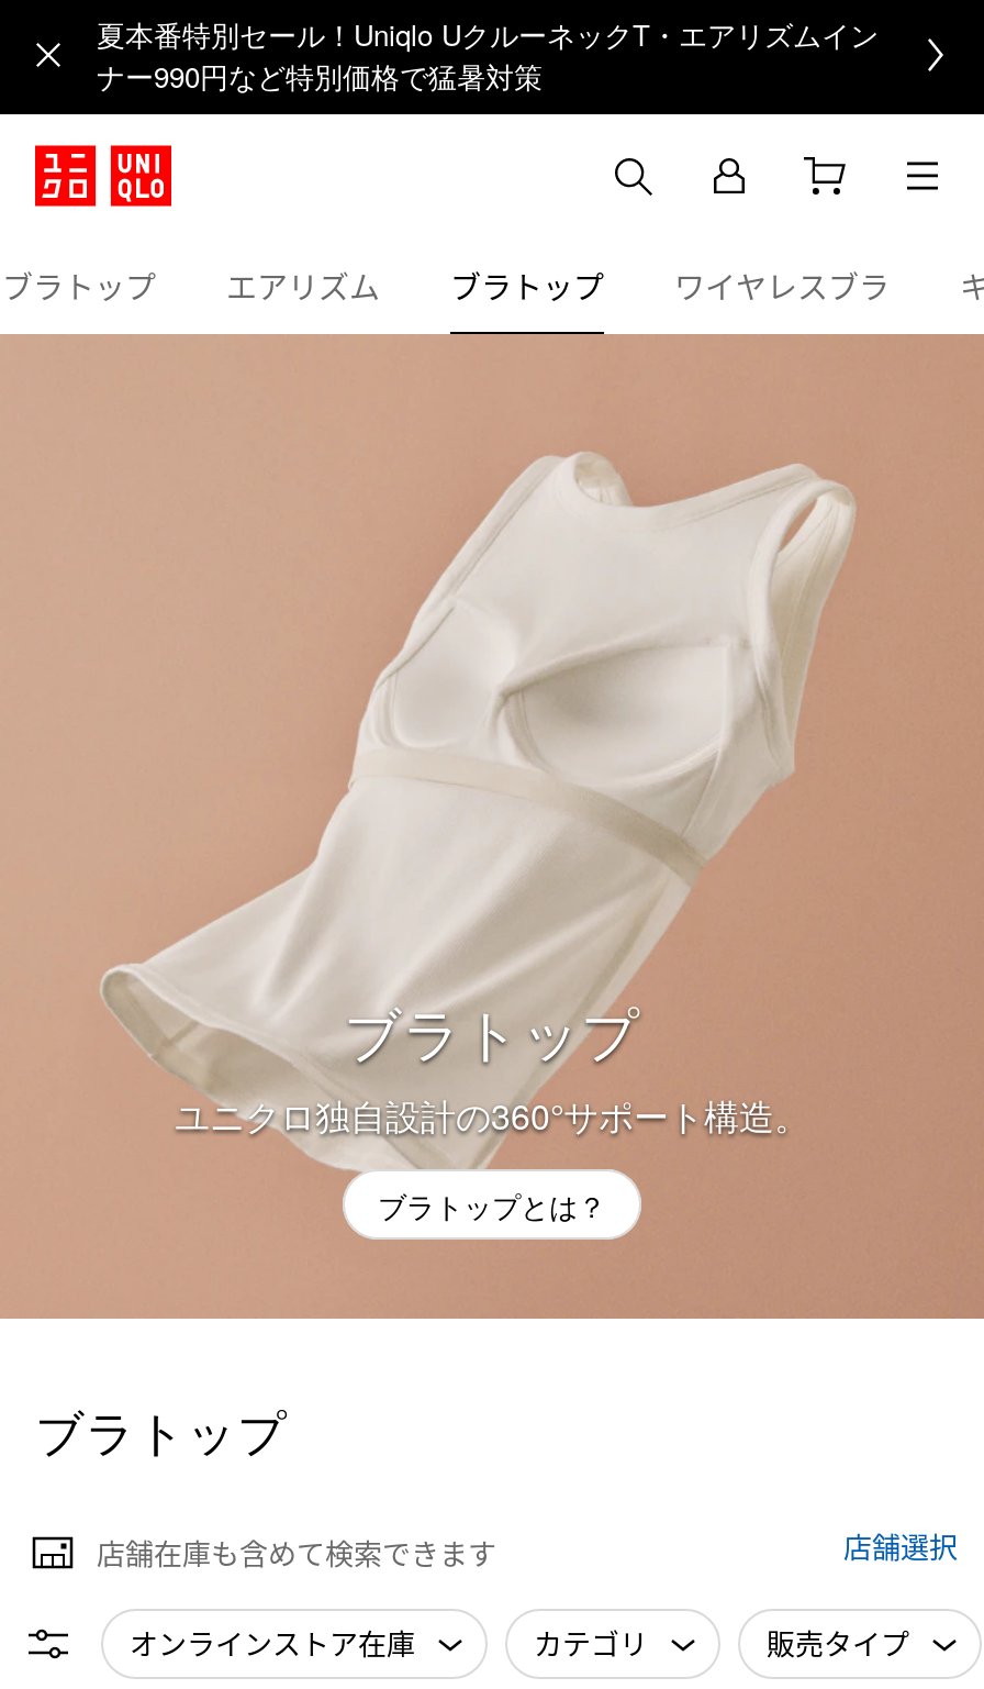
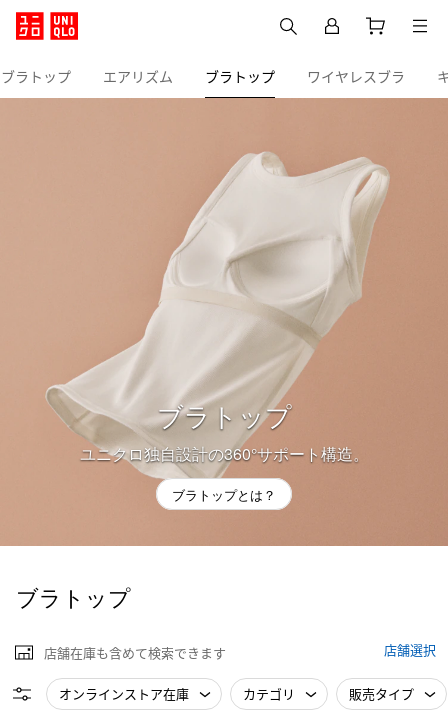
- 夏本番特別セール！Uniqlo UクルーネックT・エアリズムイン
- ナー990円など特別価格で猛暑対策
